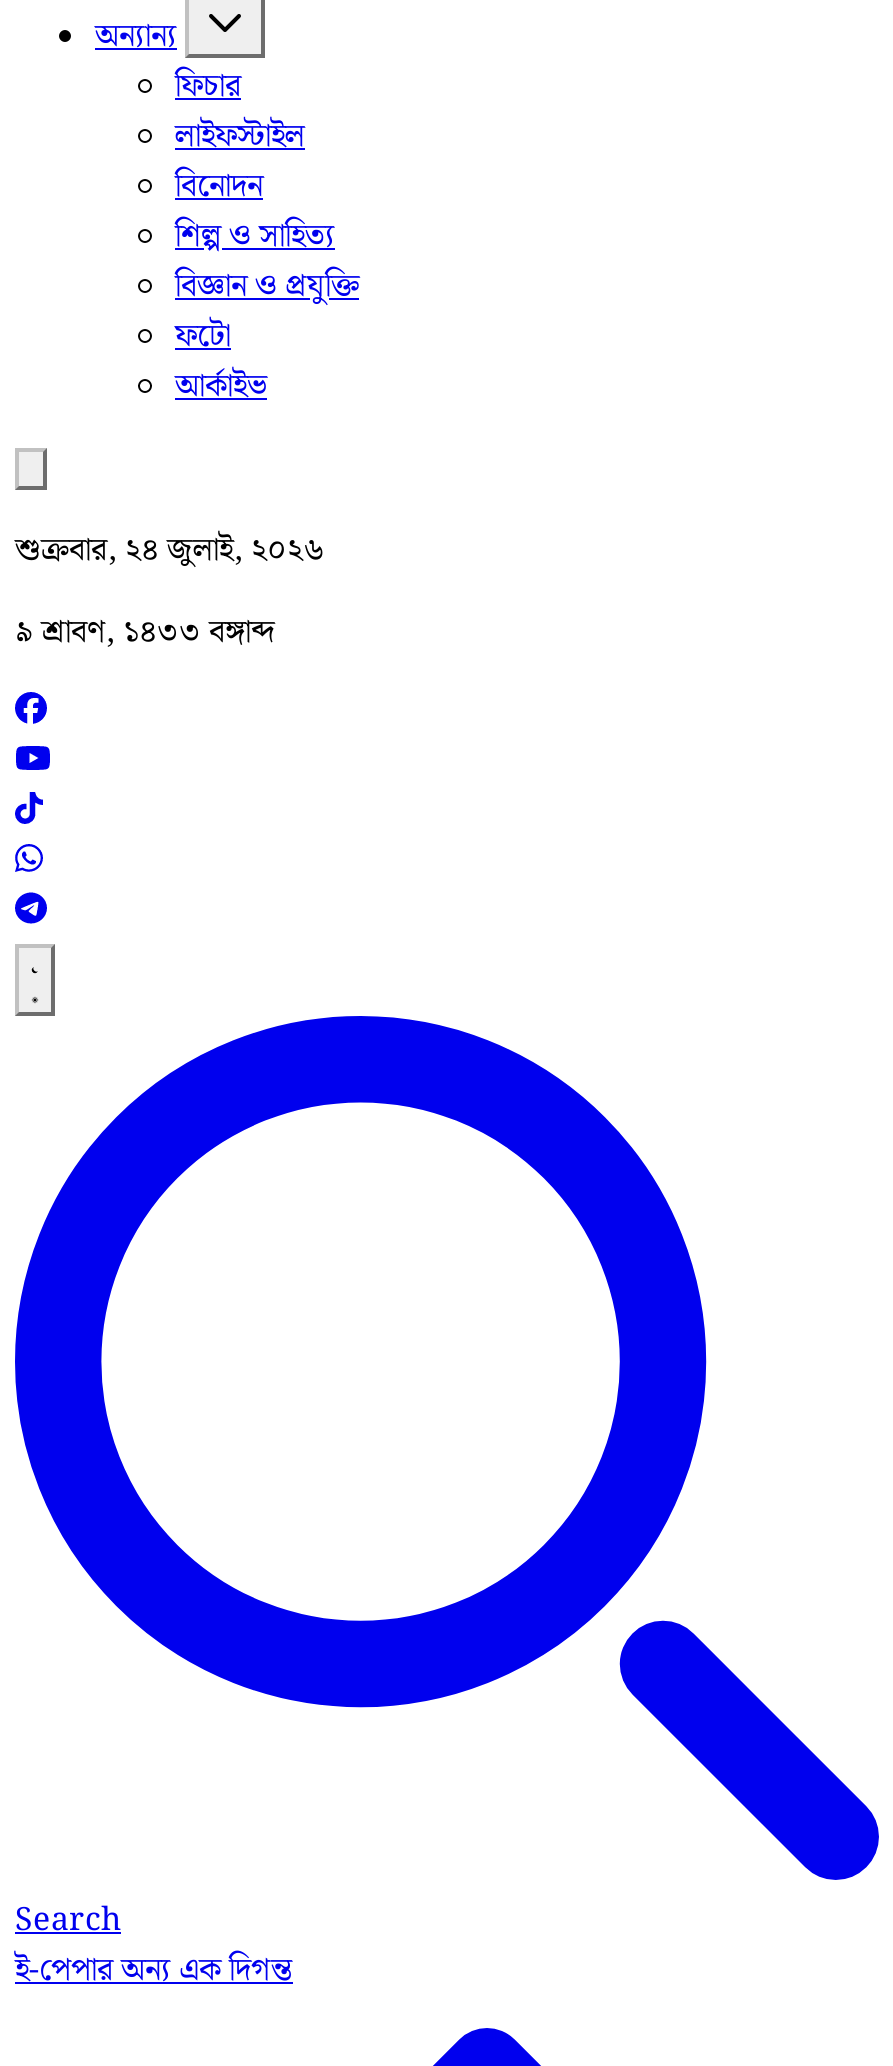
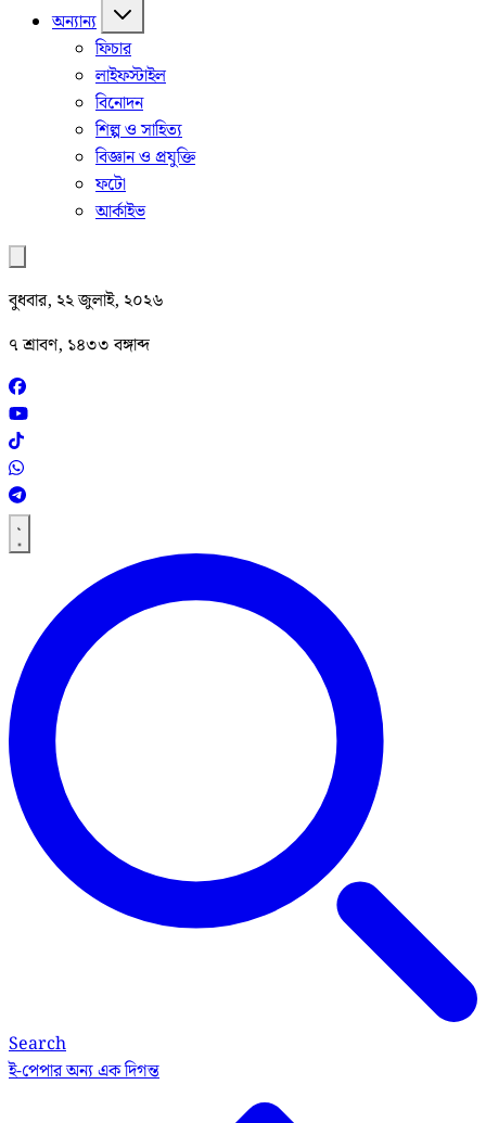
- শুক্রবার, ২৪ জুলাই, ২০২৬
+ বুধবার, ২২ জুলাই, ২০২৬

- ৯ শ্রাবণ, ১৪৩৩ বঙ্গাব্দ
+ ৭ শ্রাবণ, ১৪৩৩ বঙ্গাব্দ
